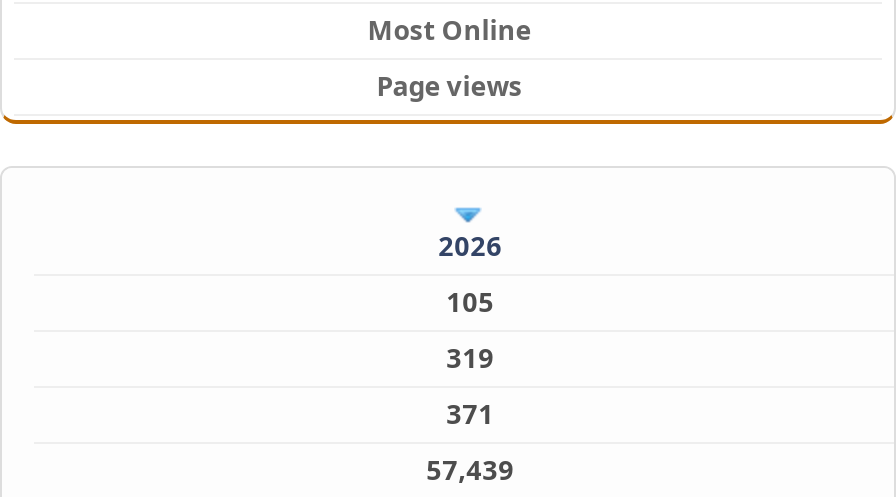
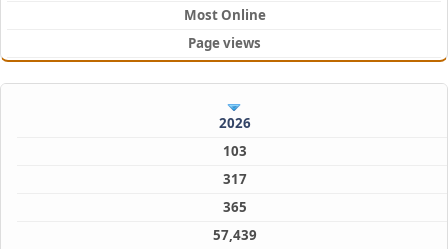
- 105
+ 103

- 319
+ 317

- 371
+ 365
